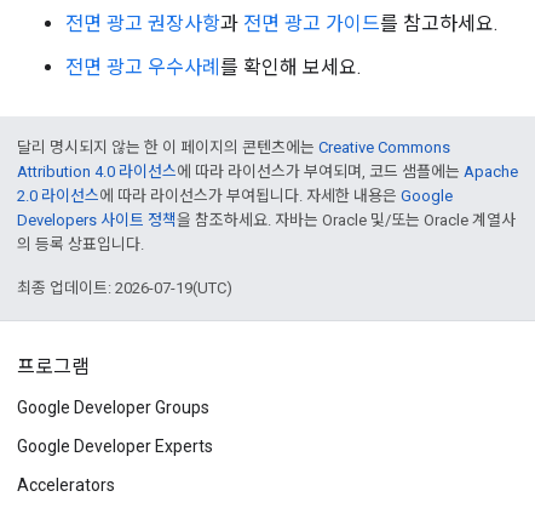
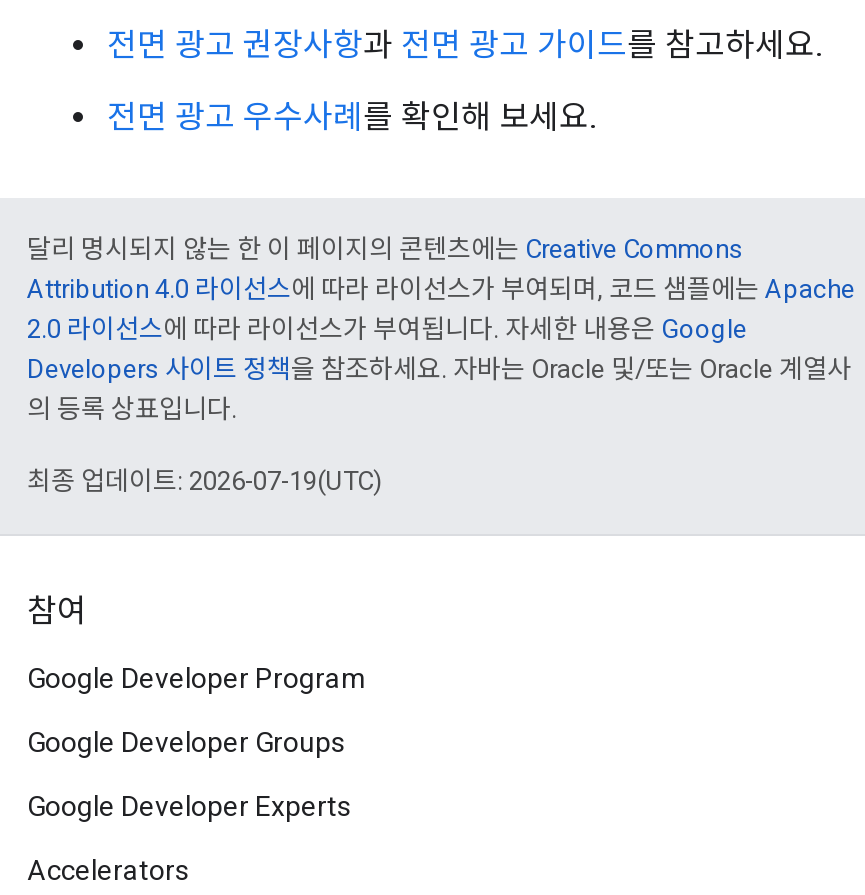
- 프로그램
+ 참여
+ Google Developer Program
